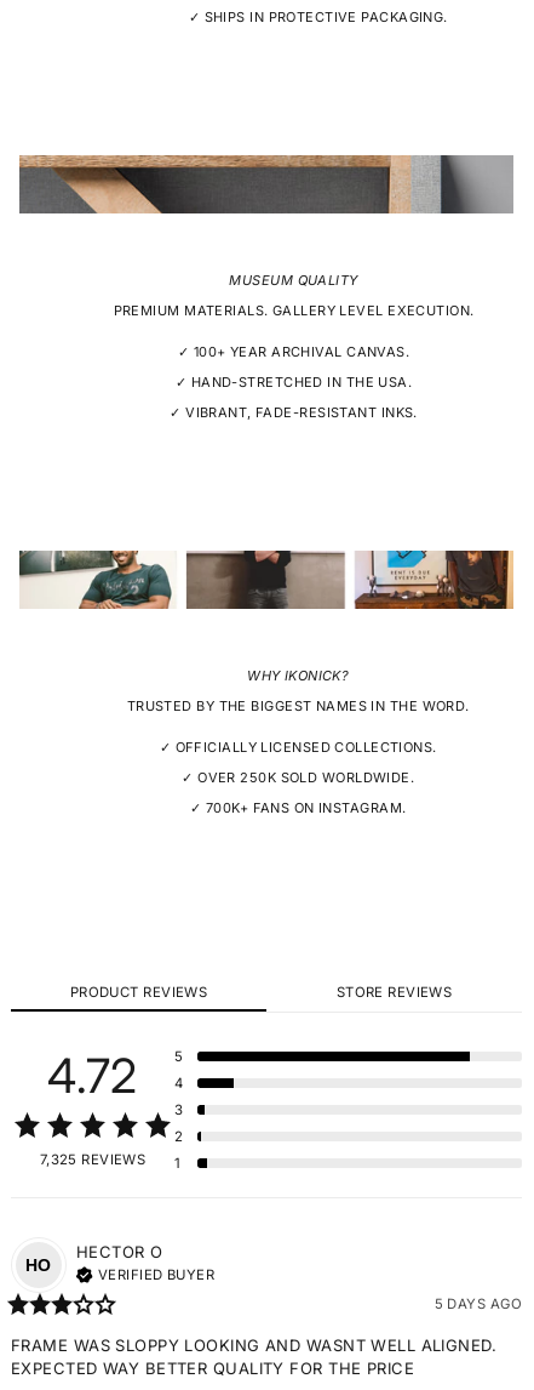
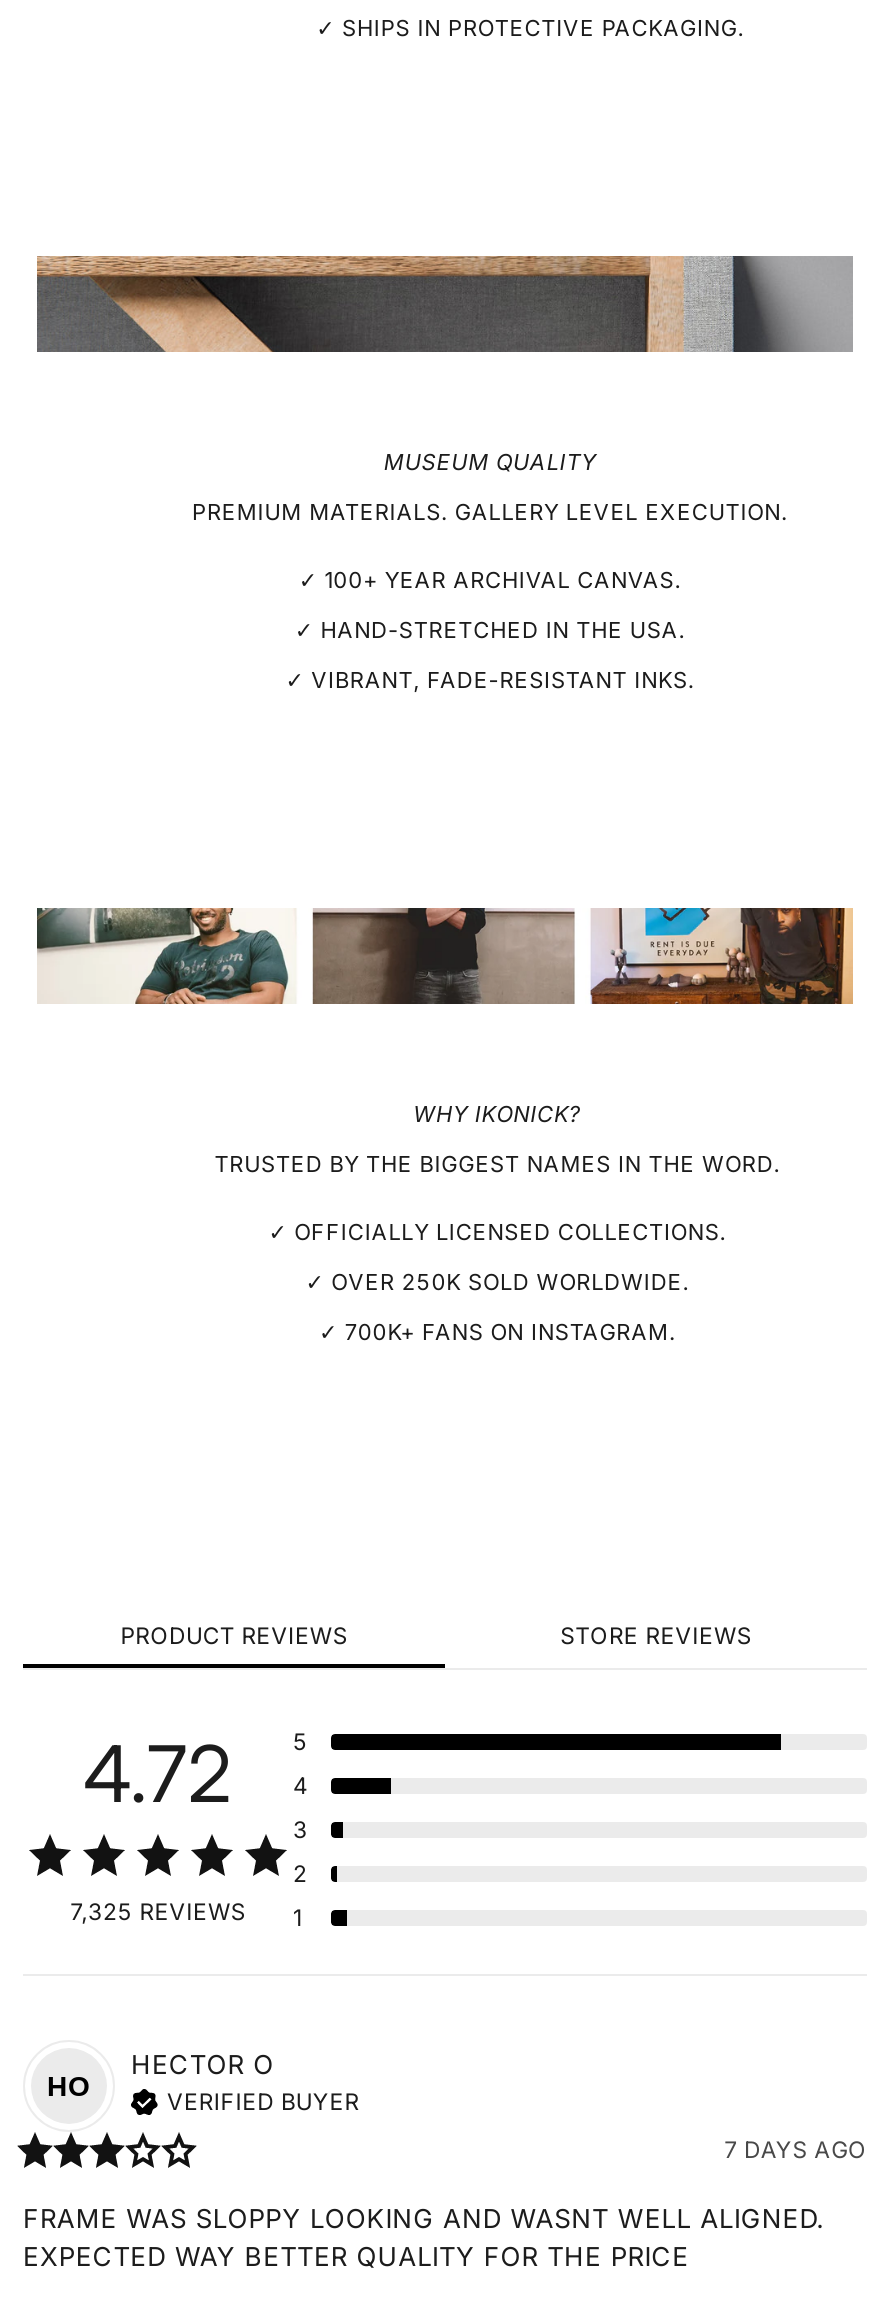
- 5 DAYS AGO
+ 7 DAYS AGO
